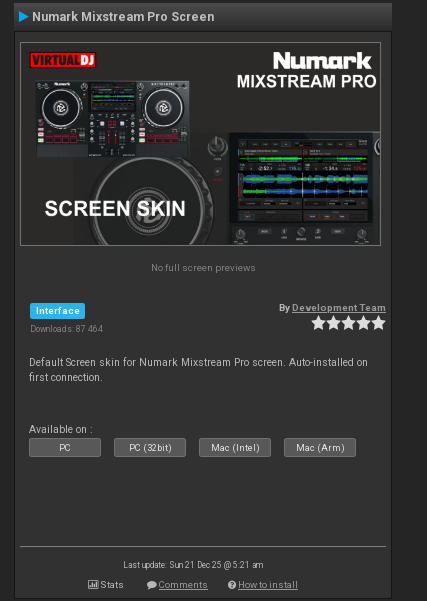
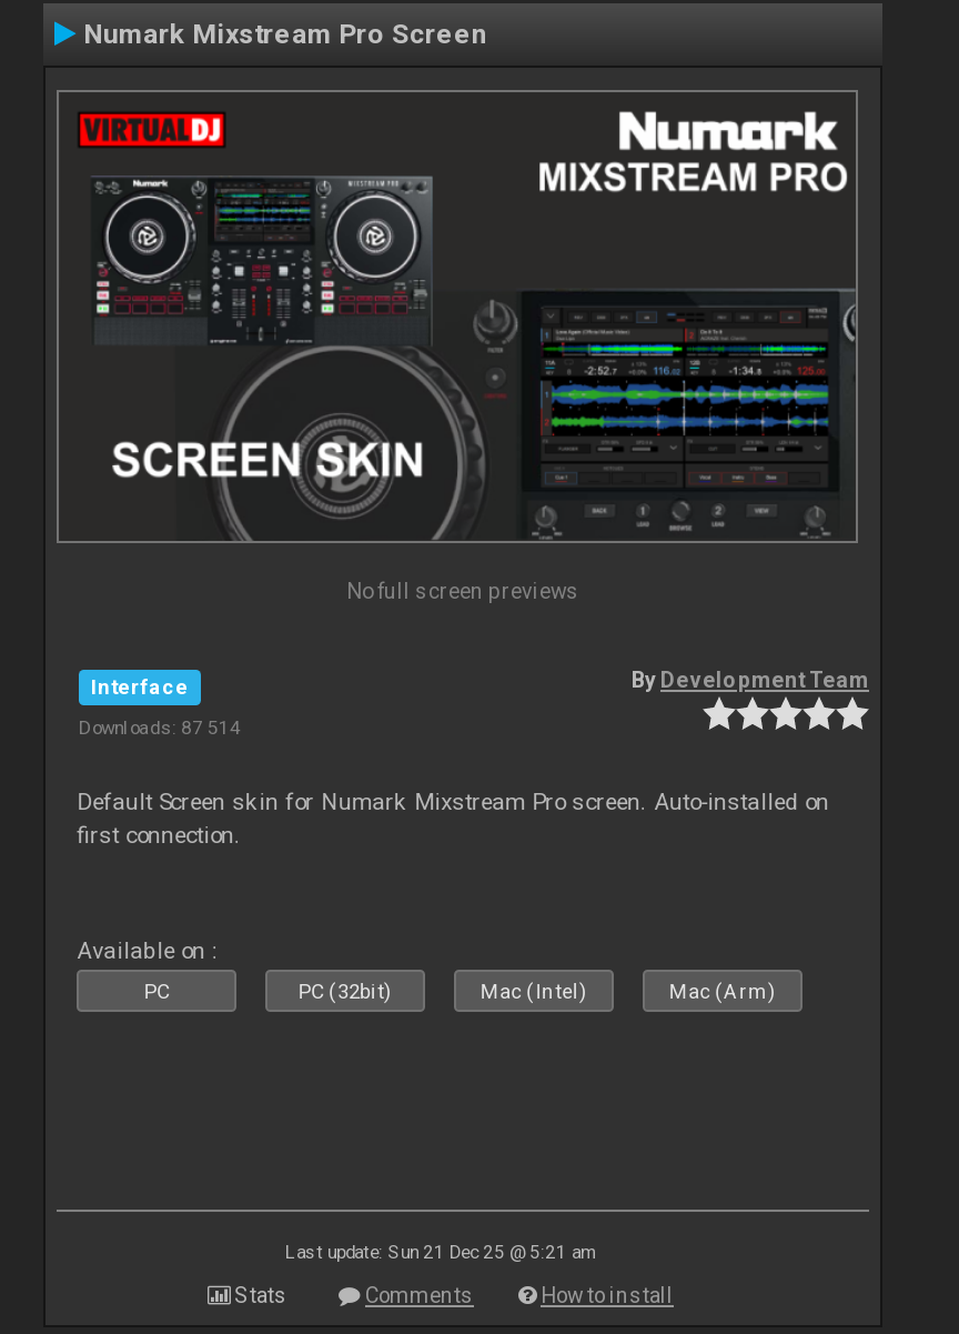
- Downloads: 87 464
+ Downloads: 87 514
